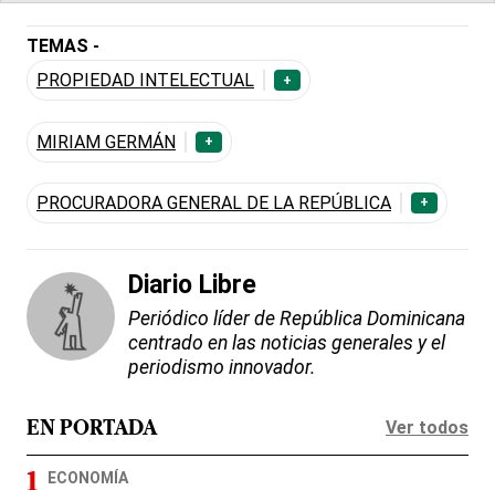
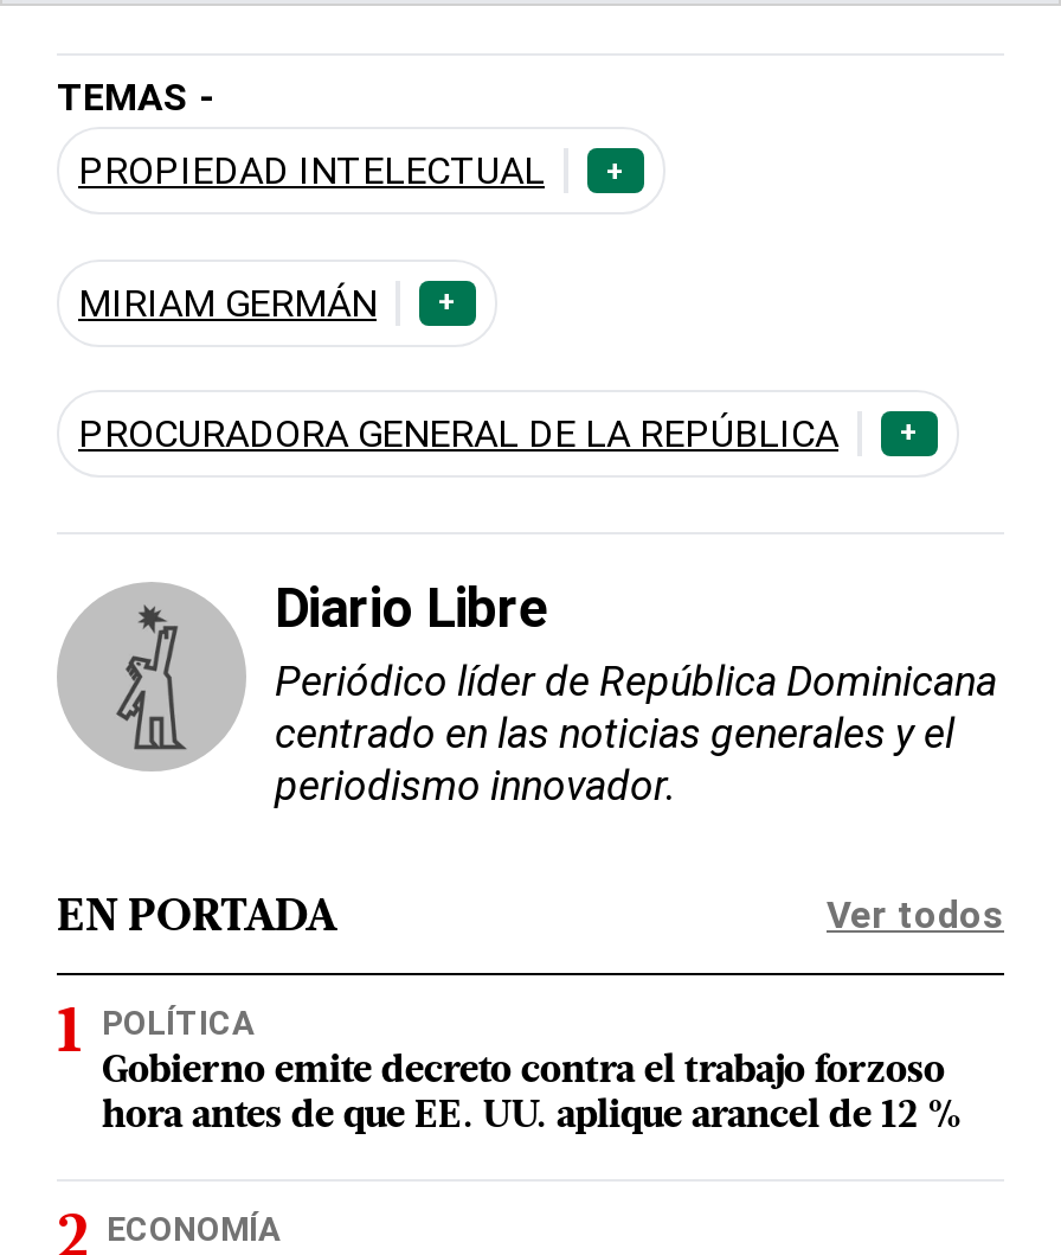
+ POLÍTICA
+ Gobierno emite decreto contra el trabajo forzoso
+ hora antes de que EE. UU. aplique arancel de 12 %
